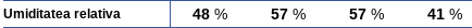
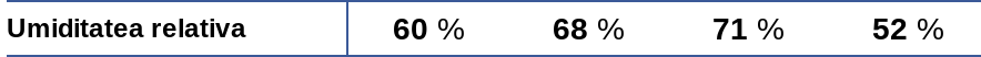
- 48%
+ 60%

- 57%
+ 68%

- 57%
+ 71%

- 41%
+ 52%
